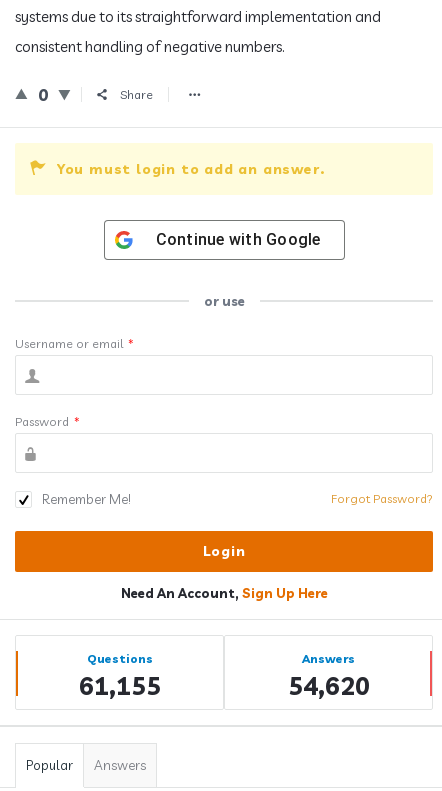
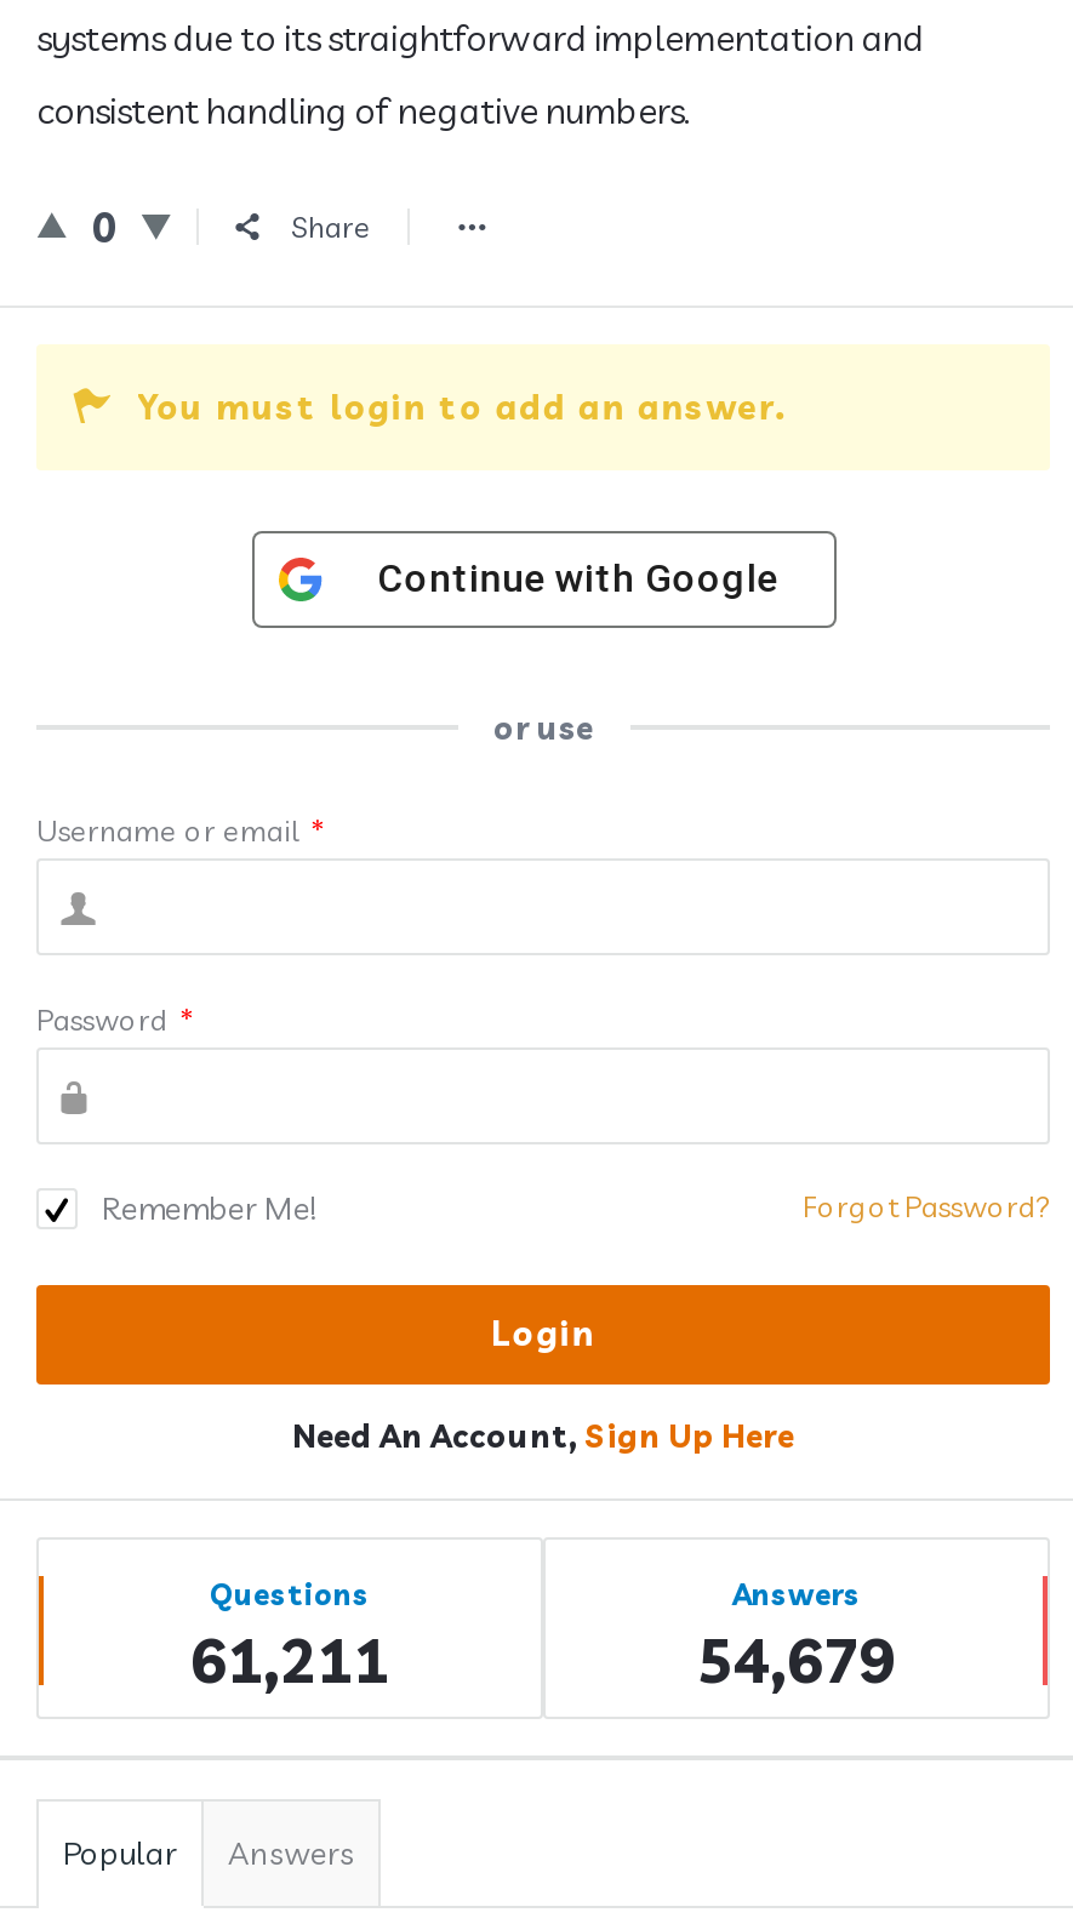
- 61,155
+ 61,211

- 54,620
+ 54,679
